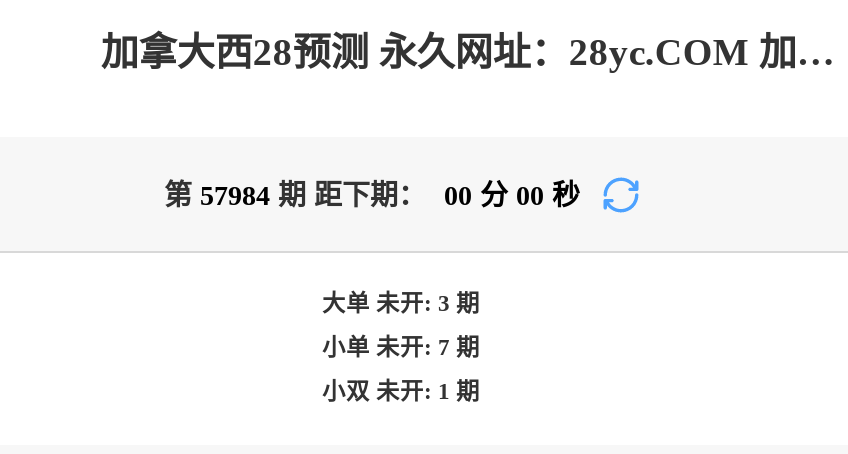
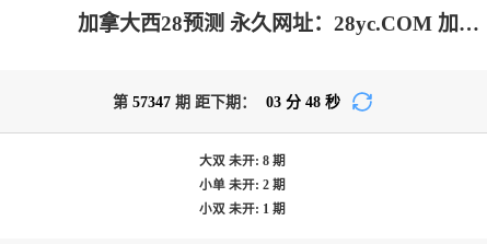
- 第57984期 距下期： 00分 00秒
+ 第57347期 距下期： 03分 48秒

- 大单未开: 3期
+ 大双未开: 8期

- 小单未开: 7期
+ 小单未开: 2期
